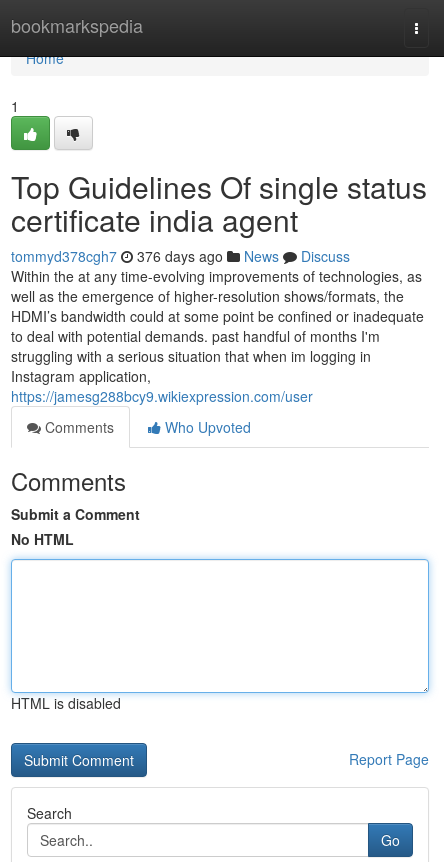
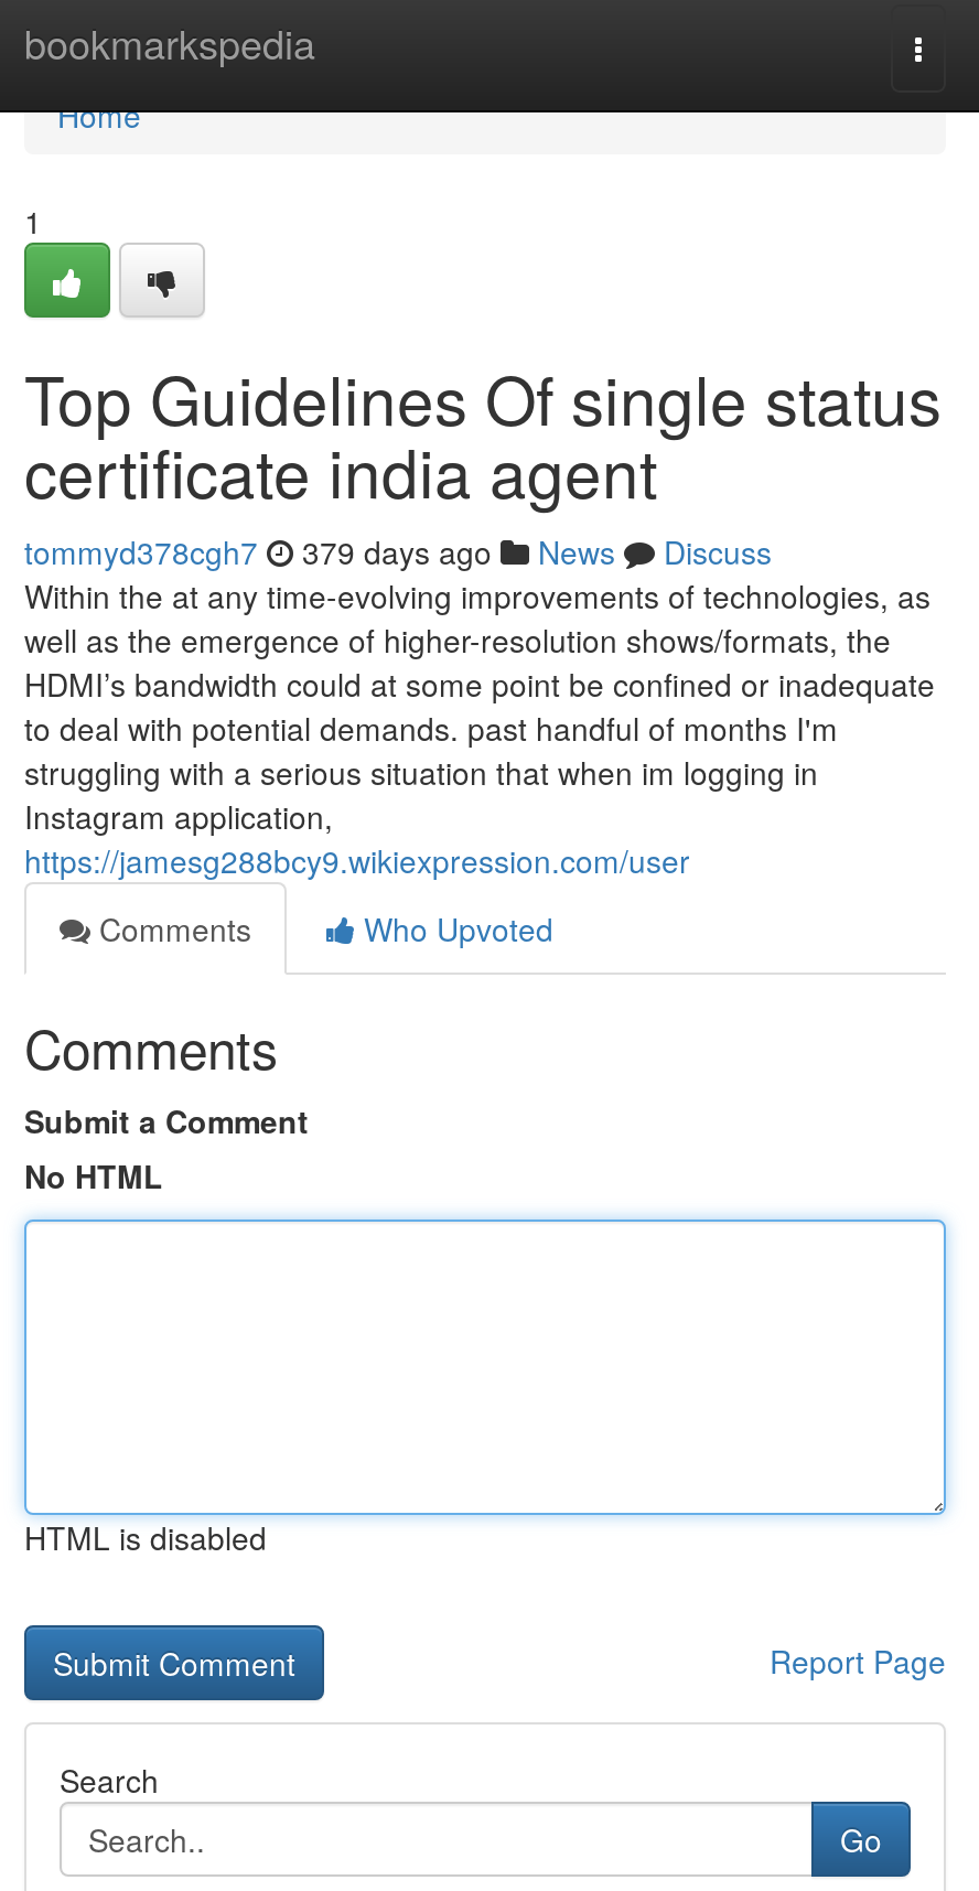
- tommyd378cgh7 376 days ago News Discuss
+ tommyd378cgh7 379 days ago News Discuss
